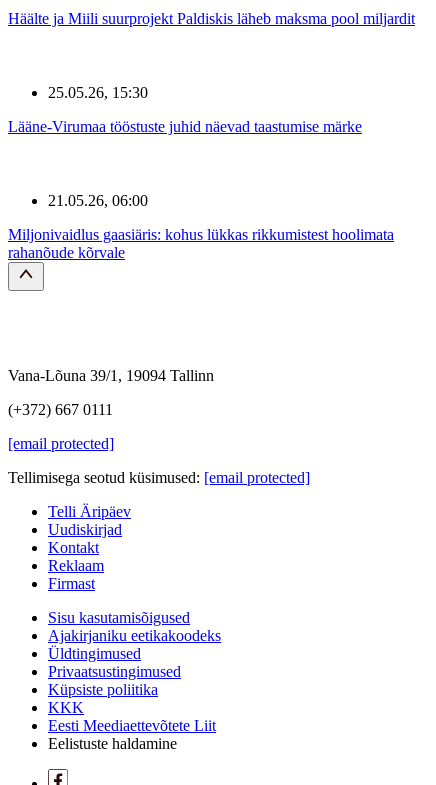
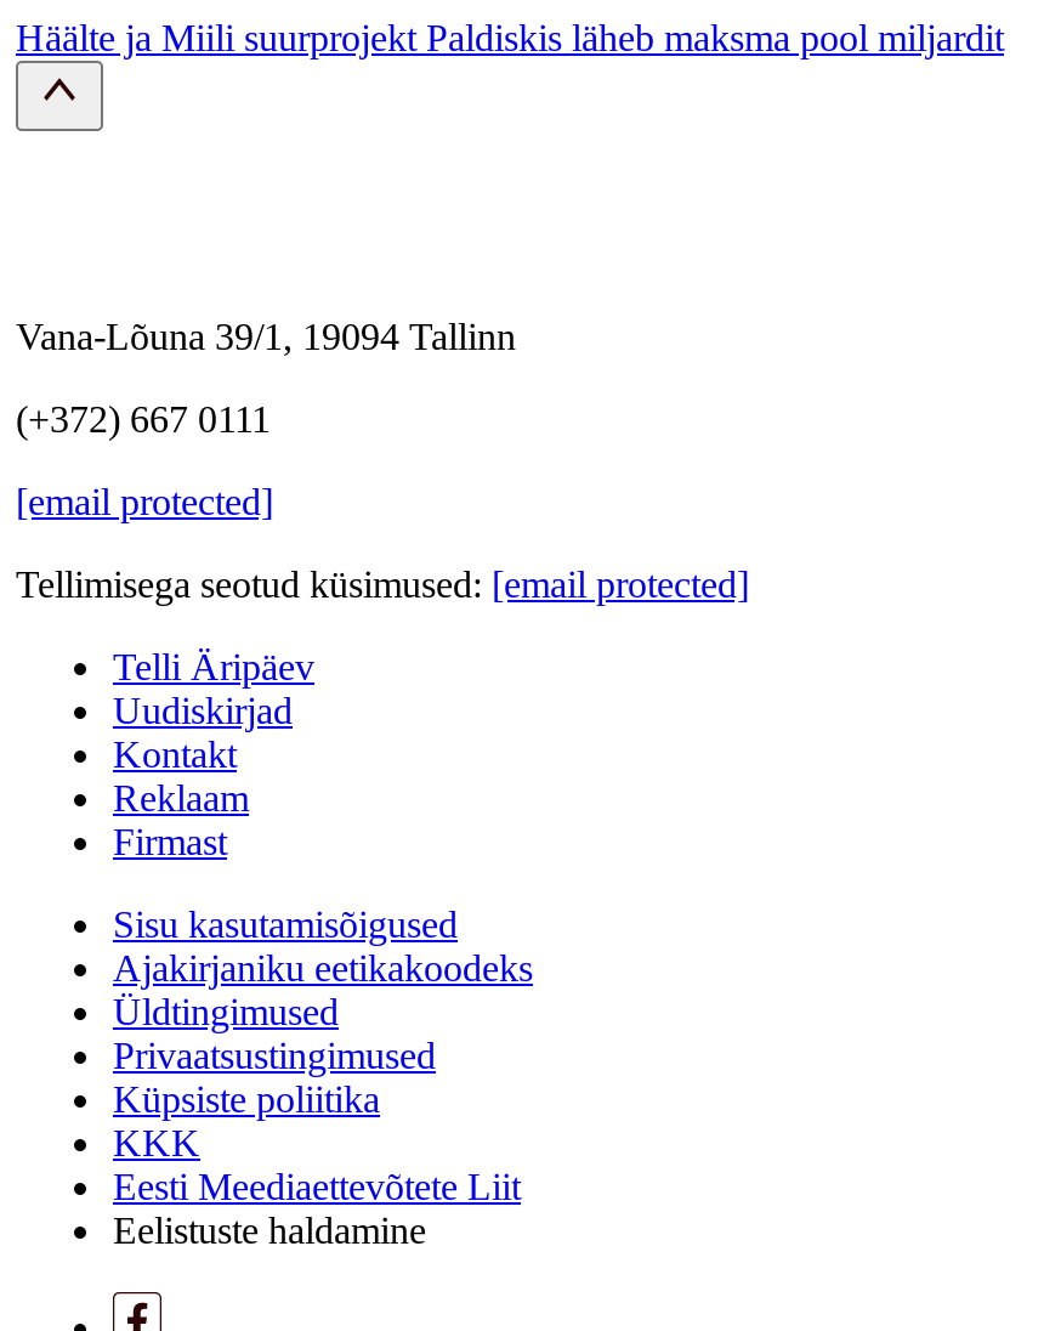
- 25.05.26, 15:30
- Lääne-Virumaa tööstuste juhid näevad taastumise märke

- 21.05.26, 06:00
- Miljonivaidlus gaasiäris: kohus lükkas rikkumistest hoolimata
- rahanõude kõrvale
